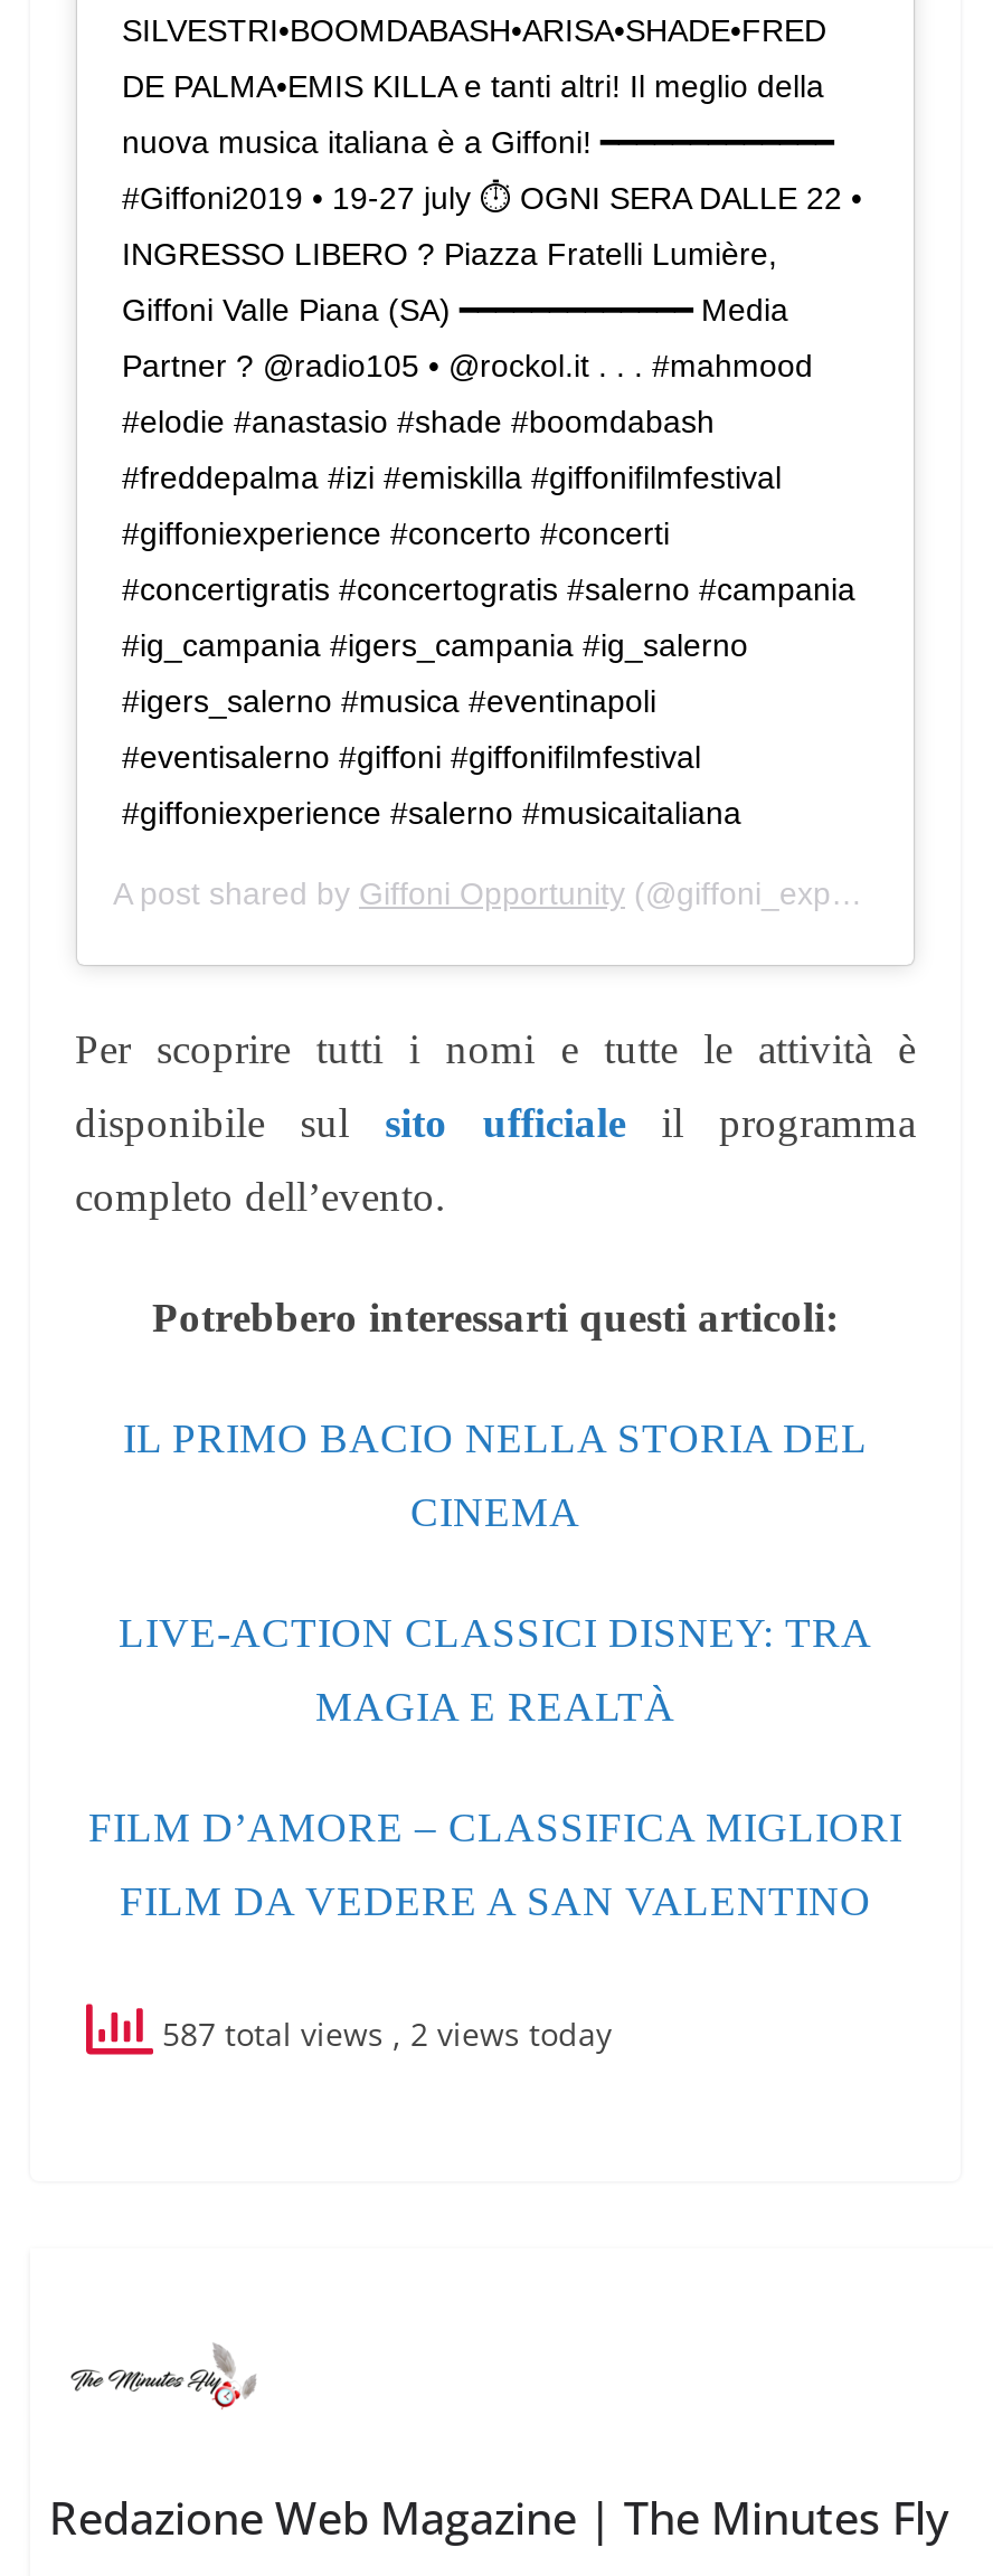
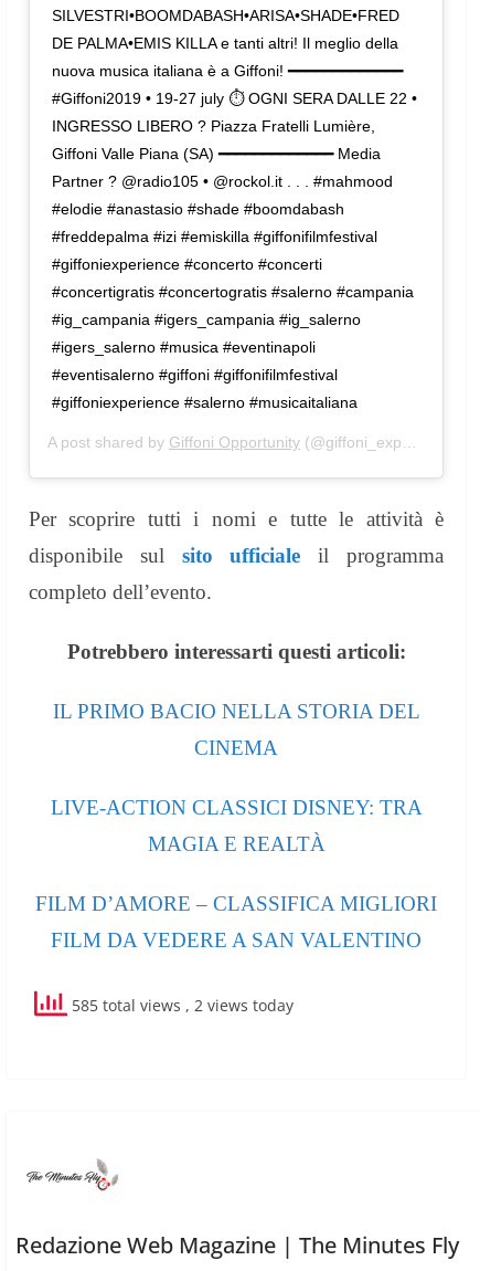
- 587 total views, 2 views today
+ 585 total views, 2 views today
